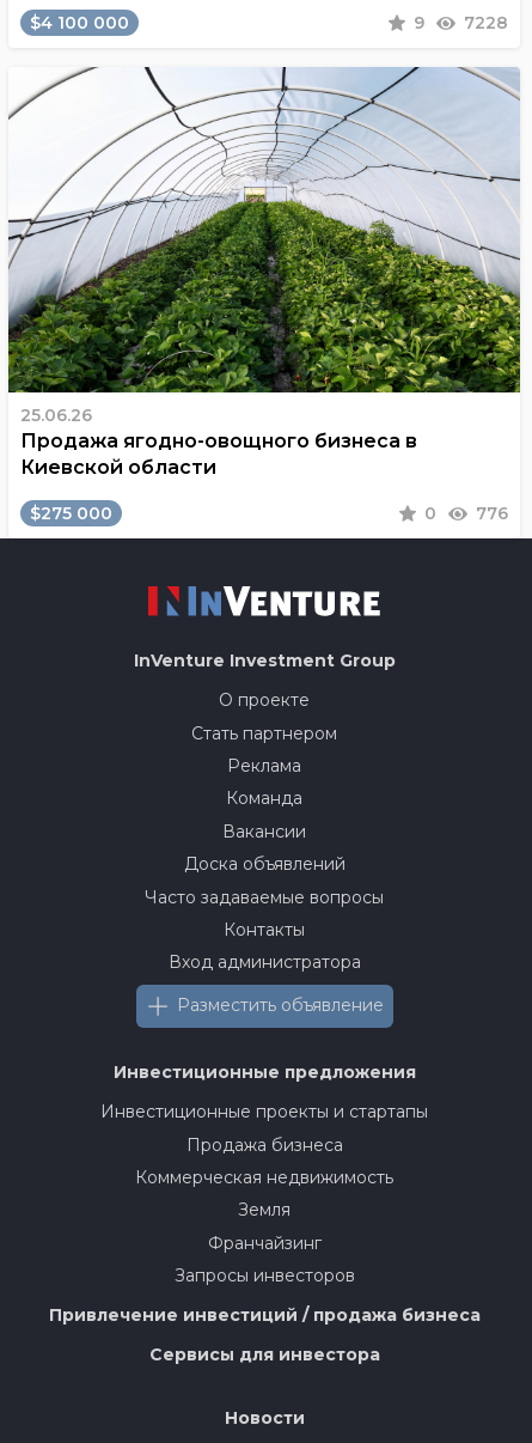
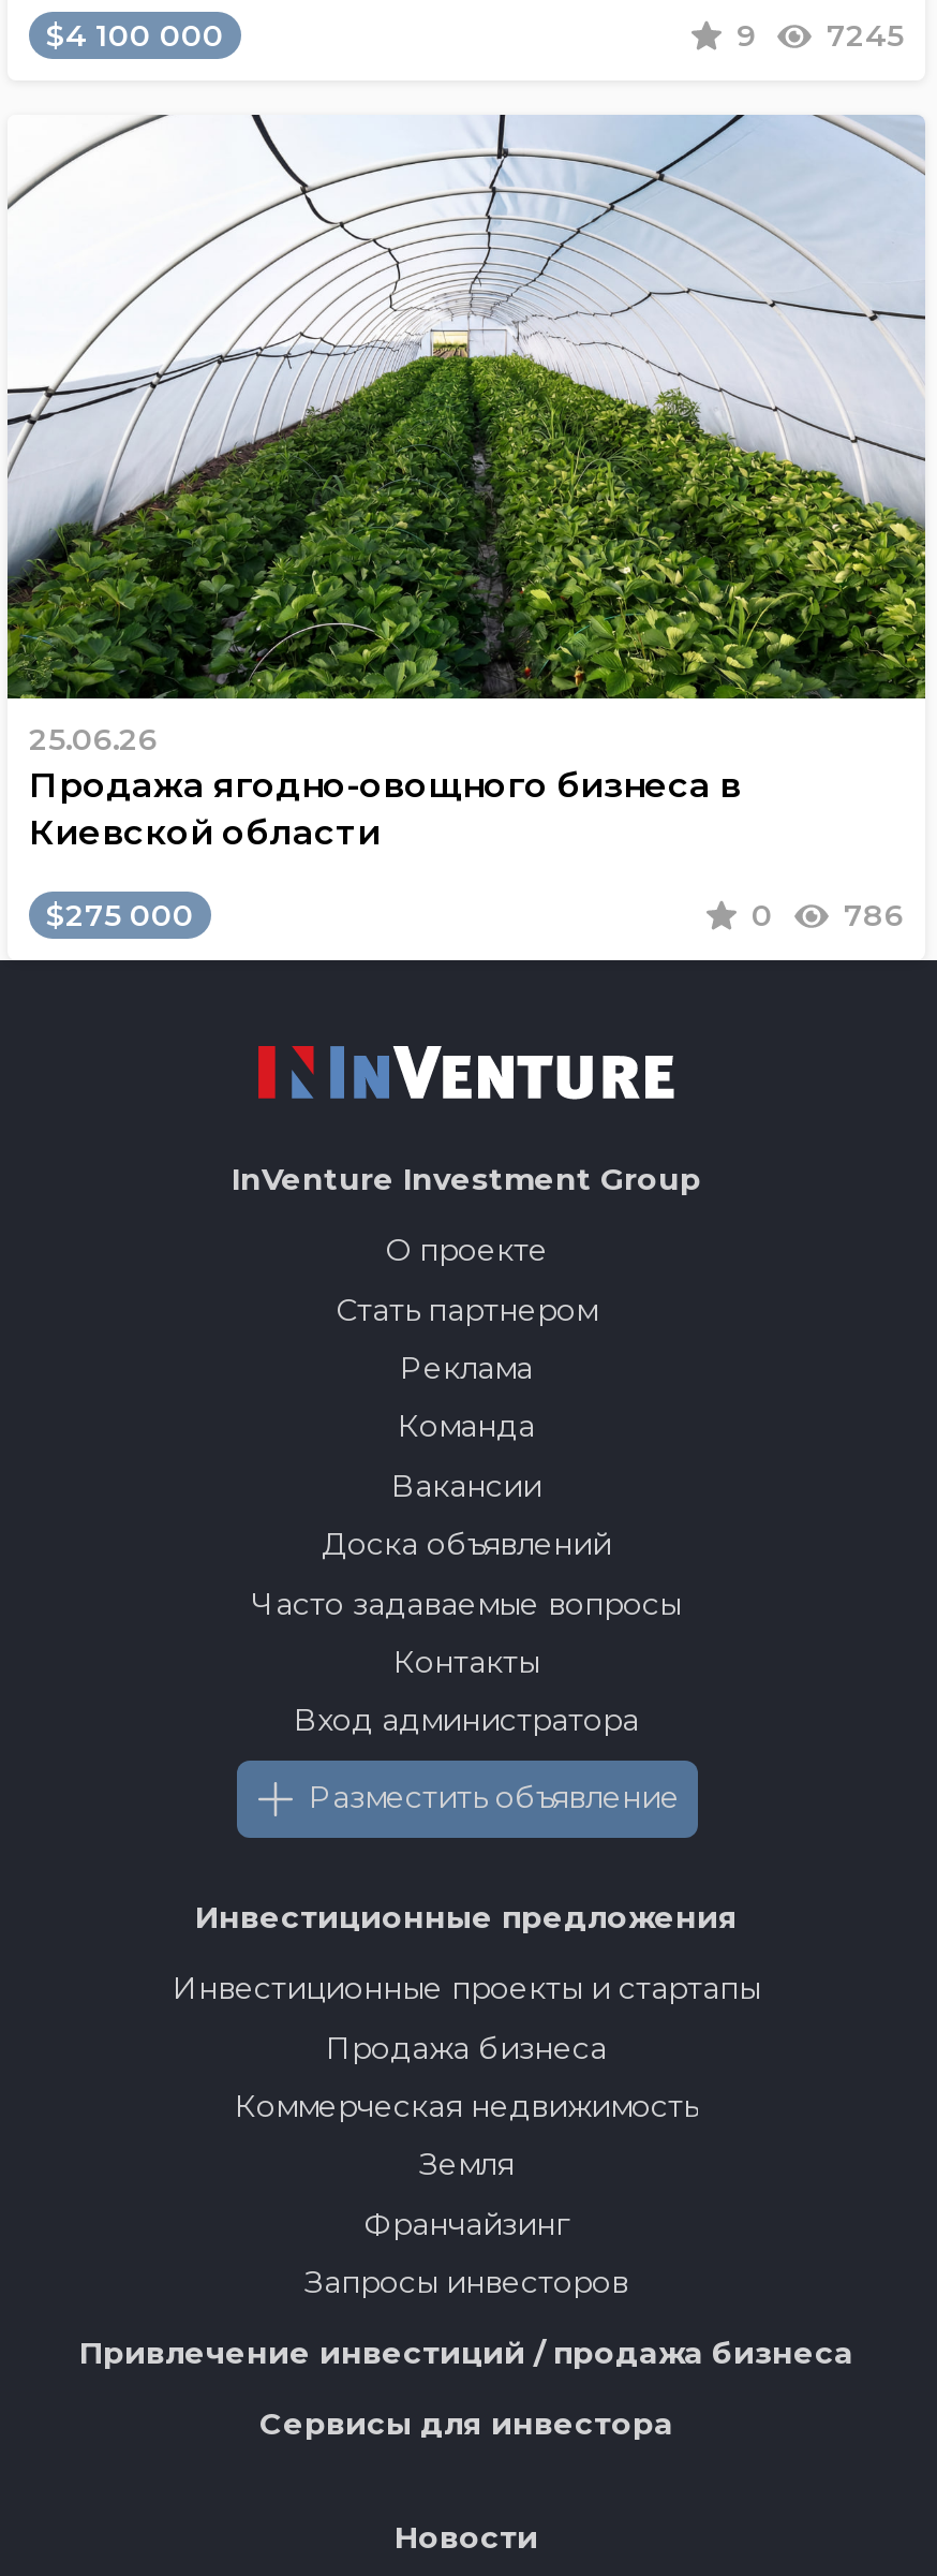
- 9 7228
+ 9 7245

- 776
+ 786
